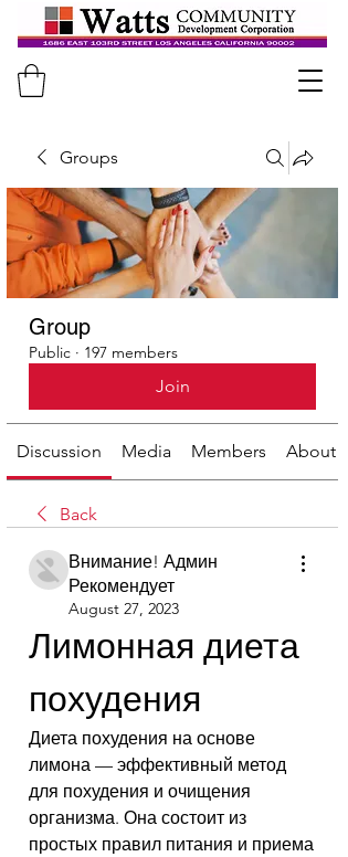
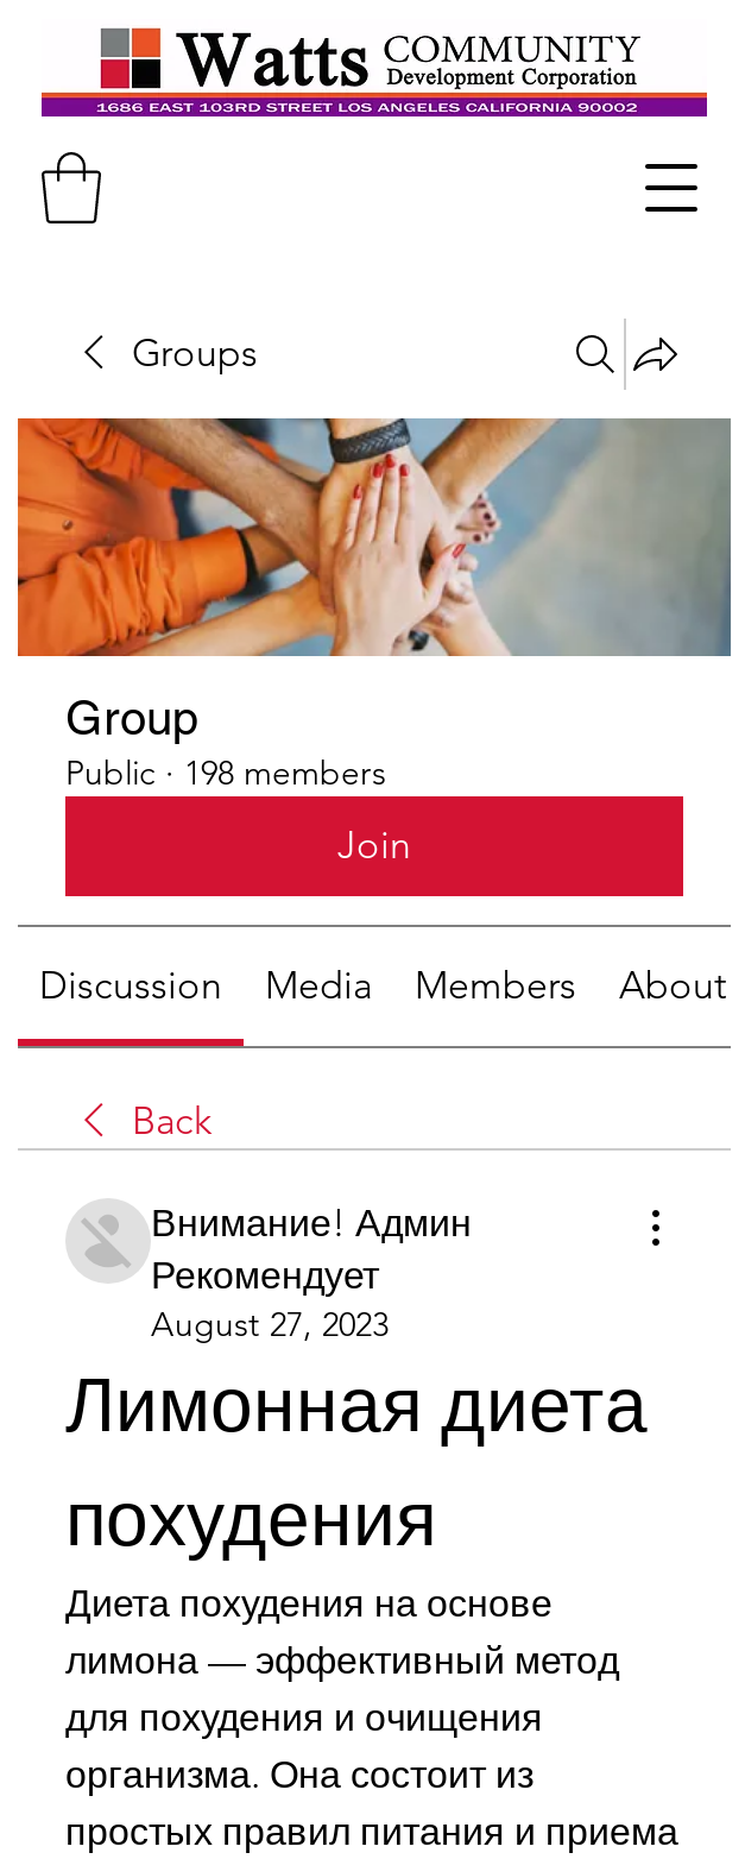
- Public · 197 members
+ Public · 198 members
